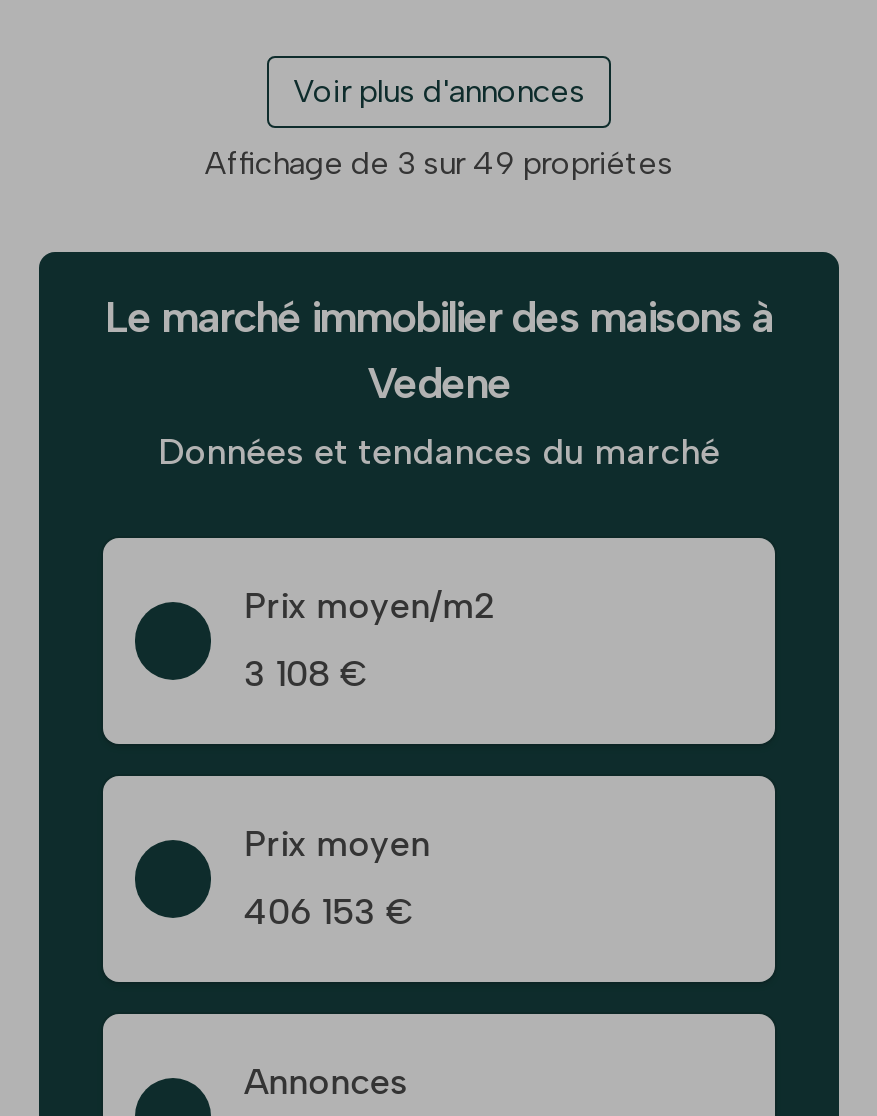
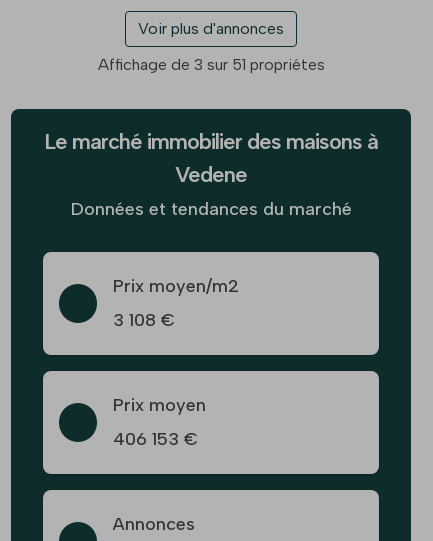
- Affichage de 3 sur 49 propriétes
+ Affichage de 3 sur 51 propriétes
